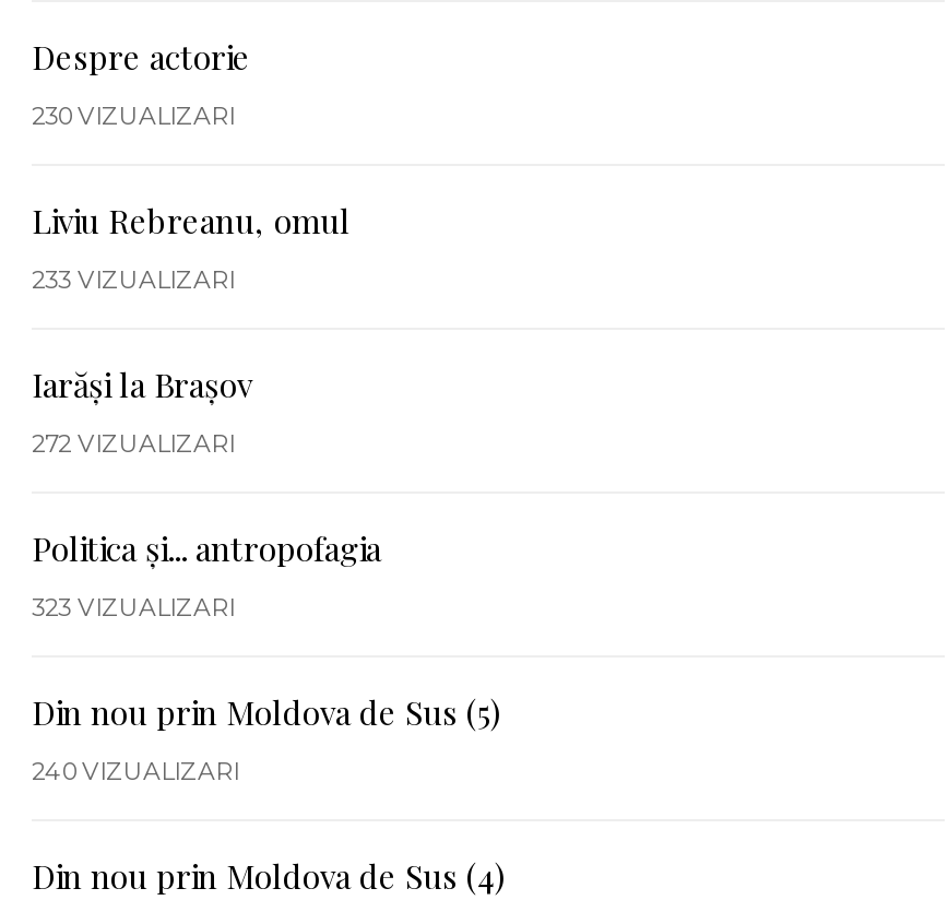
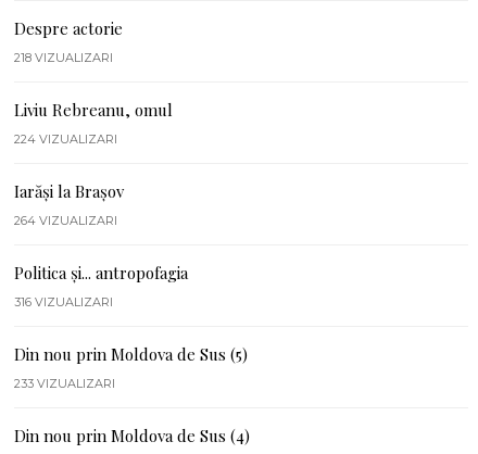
- 230 VIZUALIZARI
+ 218 VIZUALIZARI

- 233 VIZUALIZARI
+ 224 VIZUALIZARI

- 272 VIZUALIZARI
+ 264 VIZUALIZARI

- 323 VIZUALIZARI
+ 316 VIZUALIZARI

- 240 VIZUALIZARI
+ 233 VIZUALIZARI
